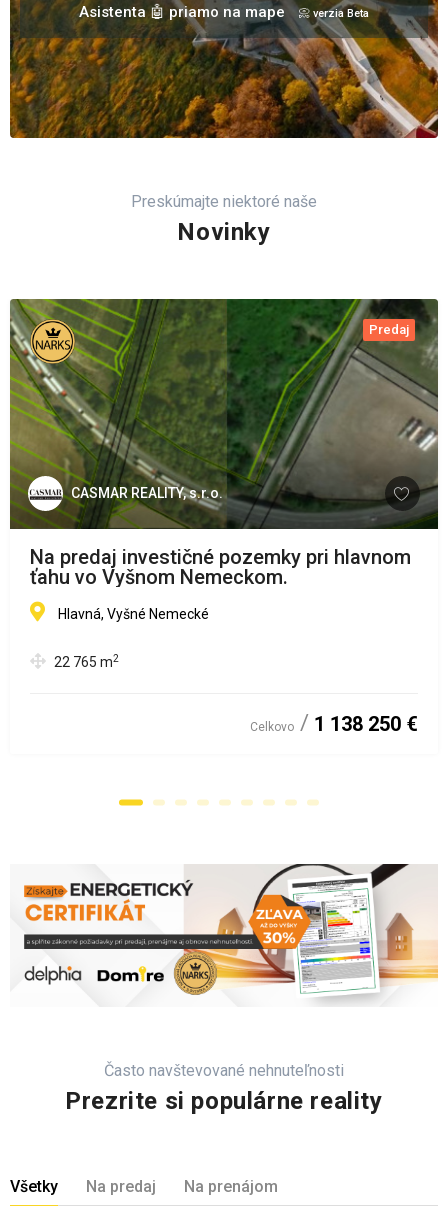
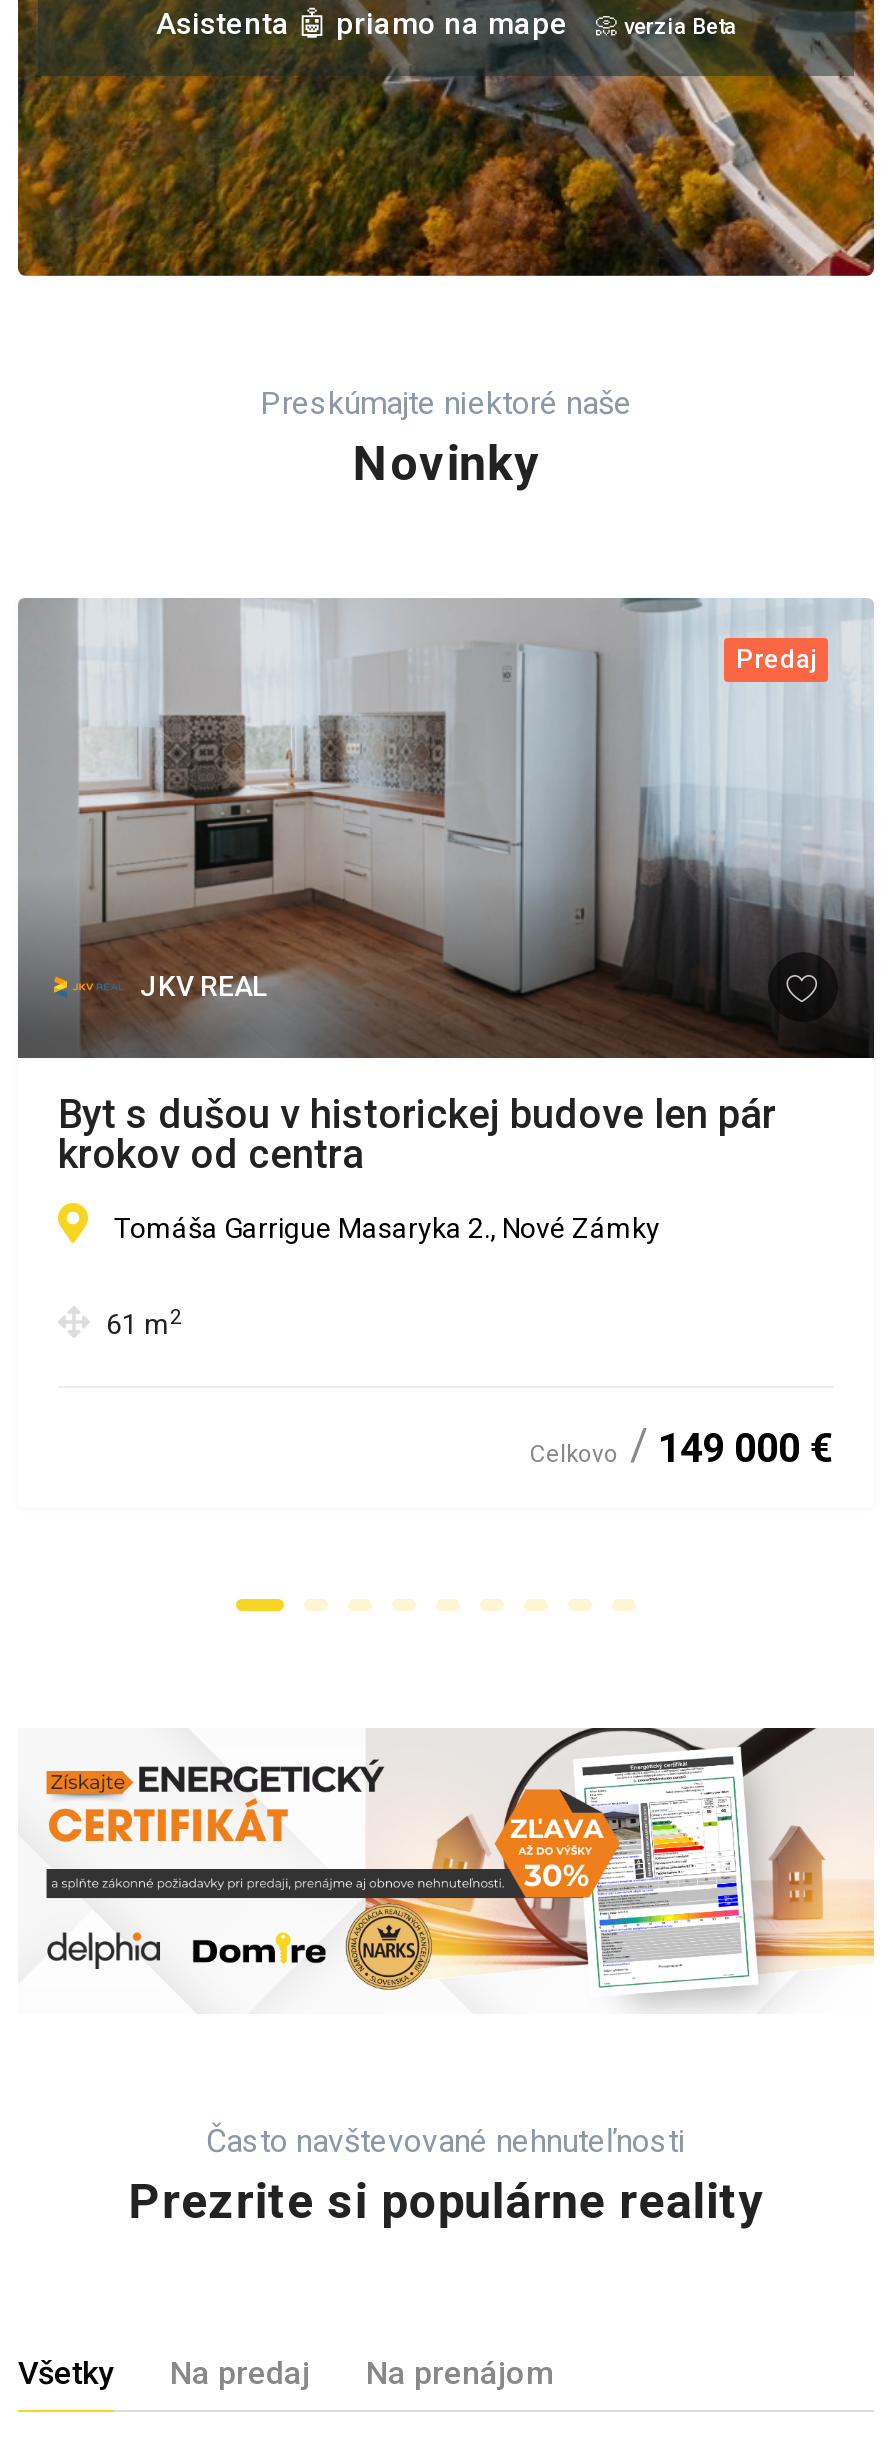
- [image]
- CASMAR REALITY, s.r.o.
+ [image]
+ JKV REAL

- Na predaj investičné pozemky pri hlavnom
- ťahu vo Vyšnom Nemeckom.
+ Byt s dušou v historickej budove len pár
+ krokov od centra

- Hlavná, Vyšné Nemecké
+ Tomáša Garrigue Masaryka 2., Nové Zámky

- 22 765 m2
+ 61 m2

- Celkovo 1 138 250 €
+ Celkovo 149 000 €
